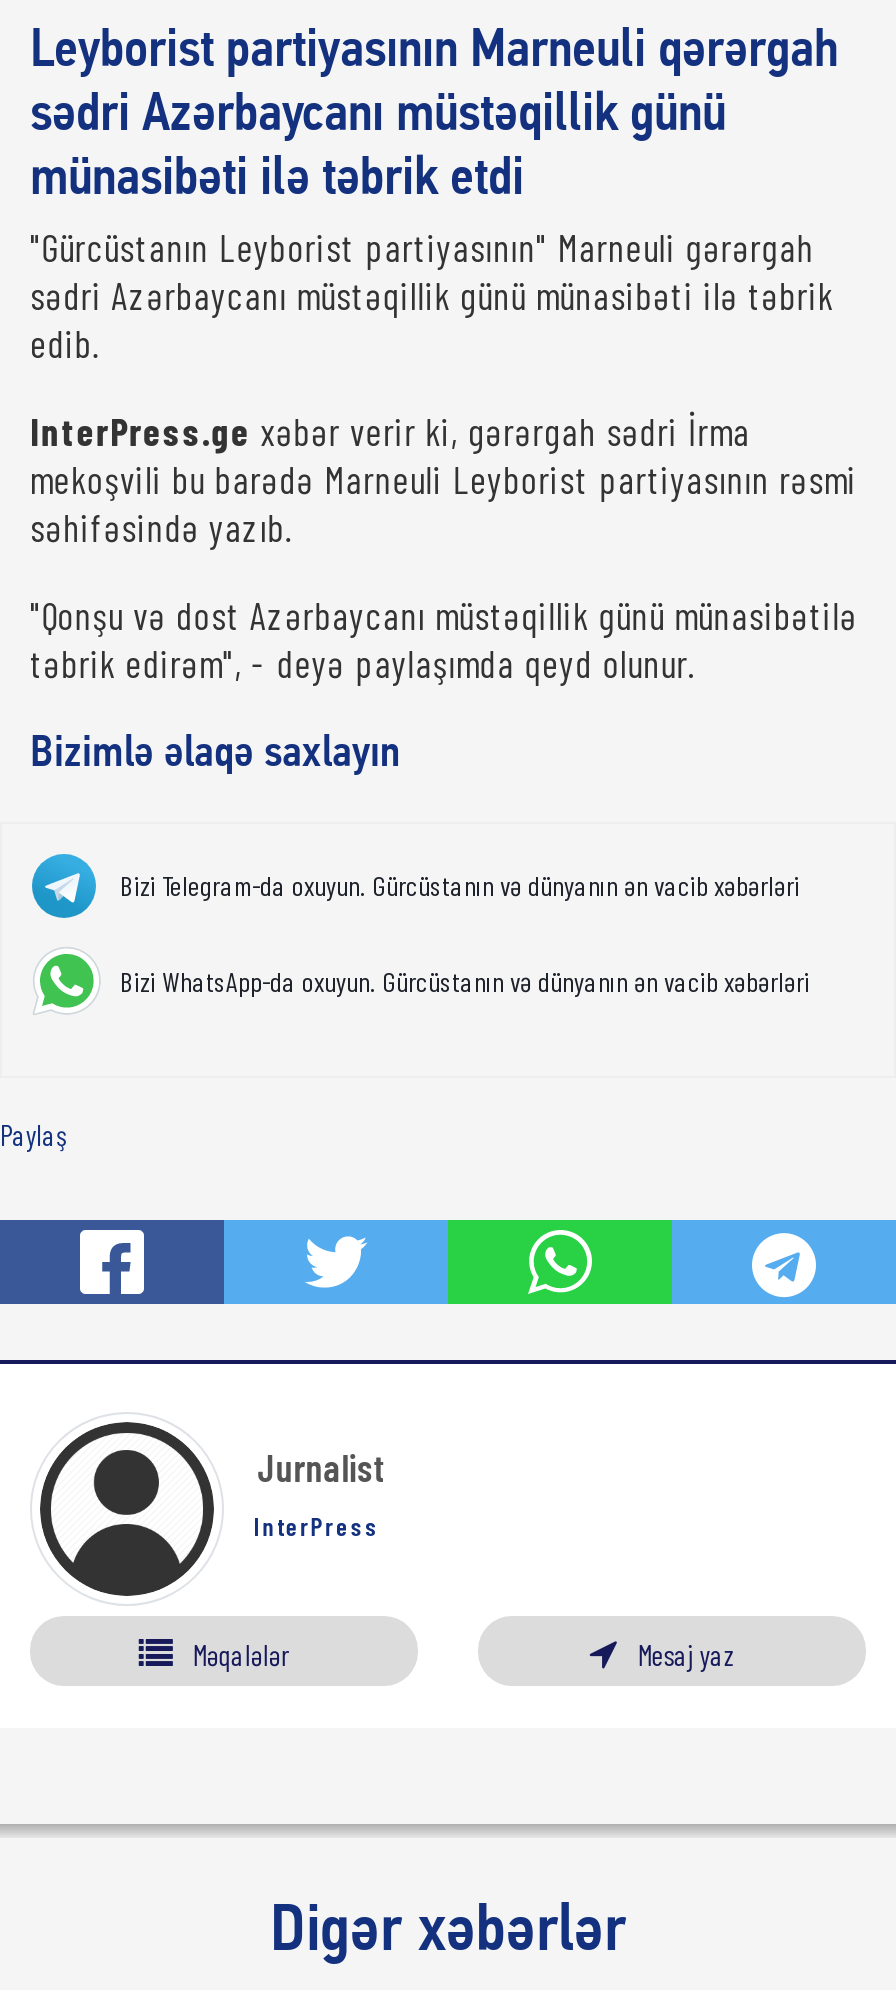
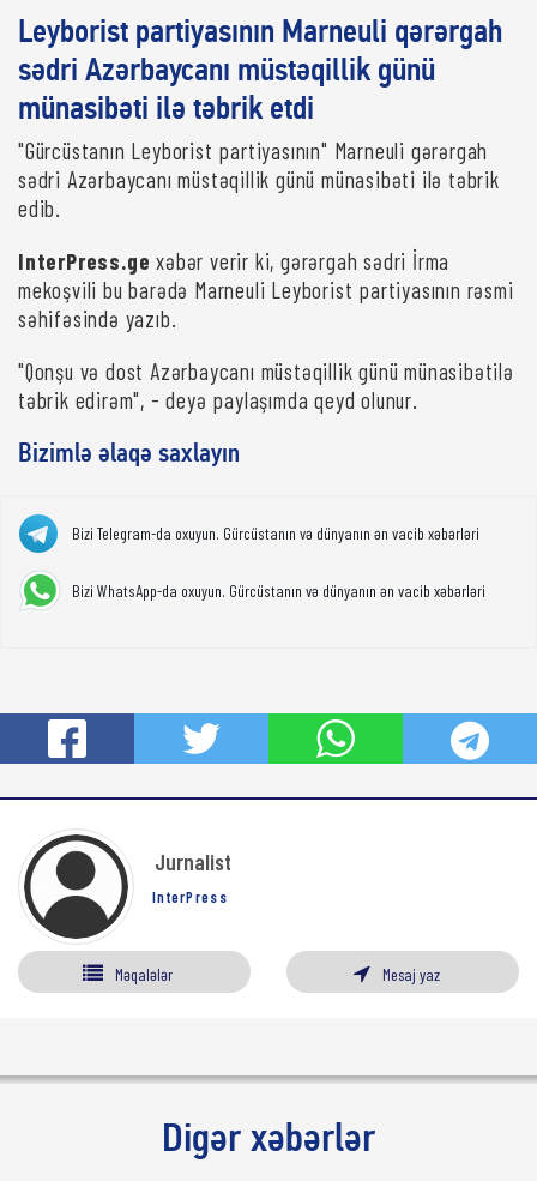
- Paylaş
